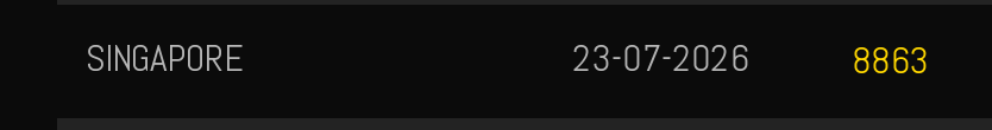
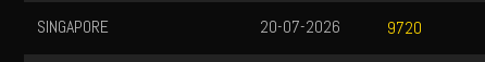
- 23-07-2026
+ 20-07-2026

- 8863
+ 9720
